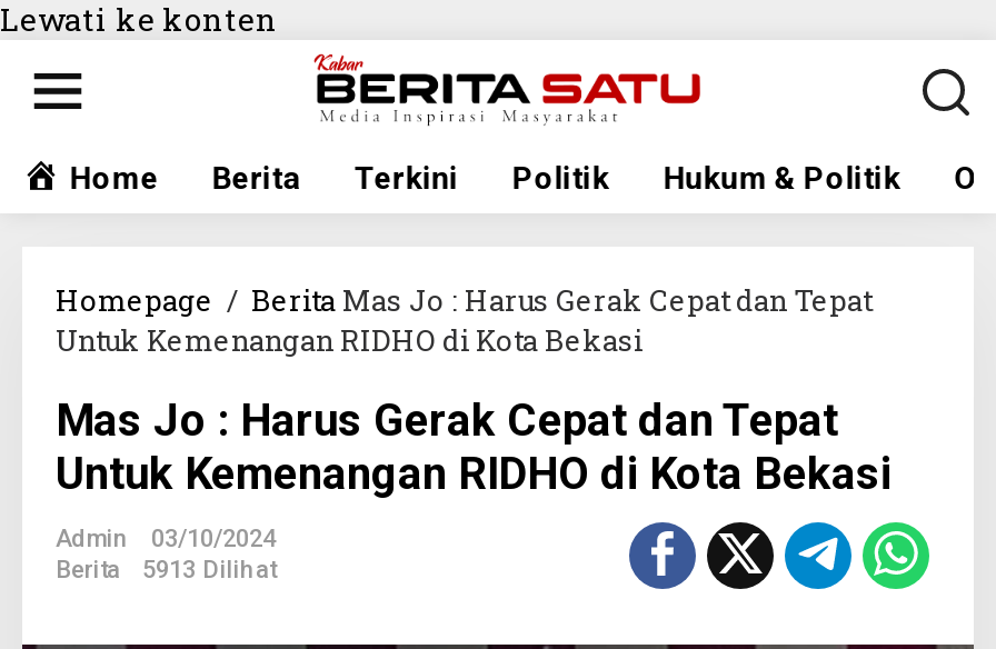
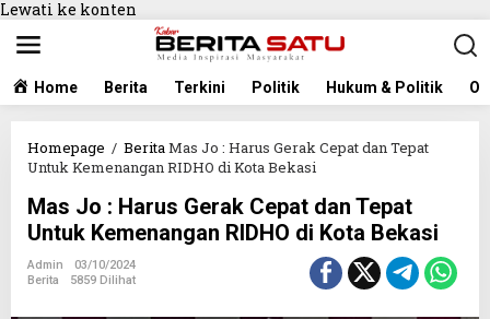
- Berita 5913 Dilihat
+ Berita 5859 Dilihat
